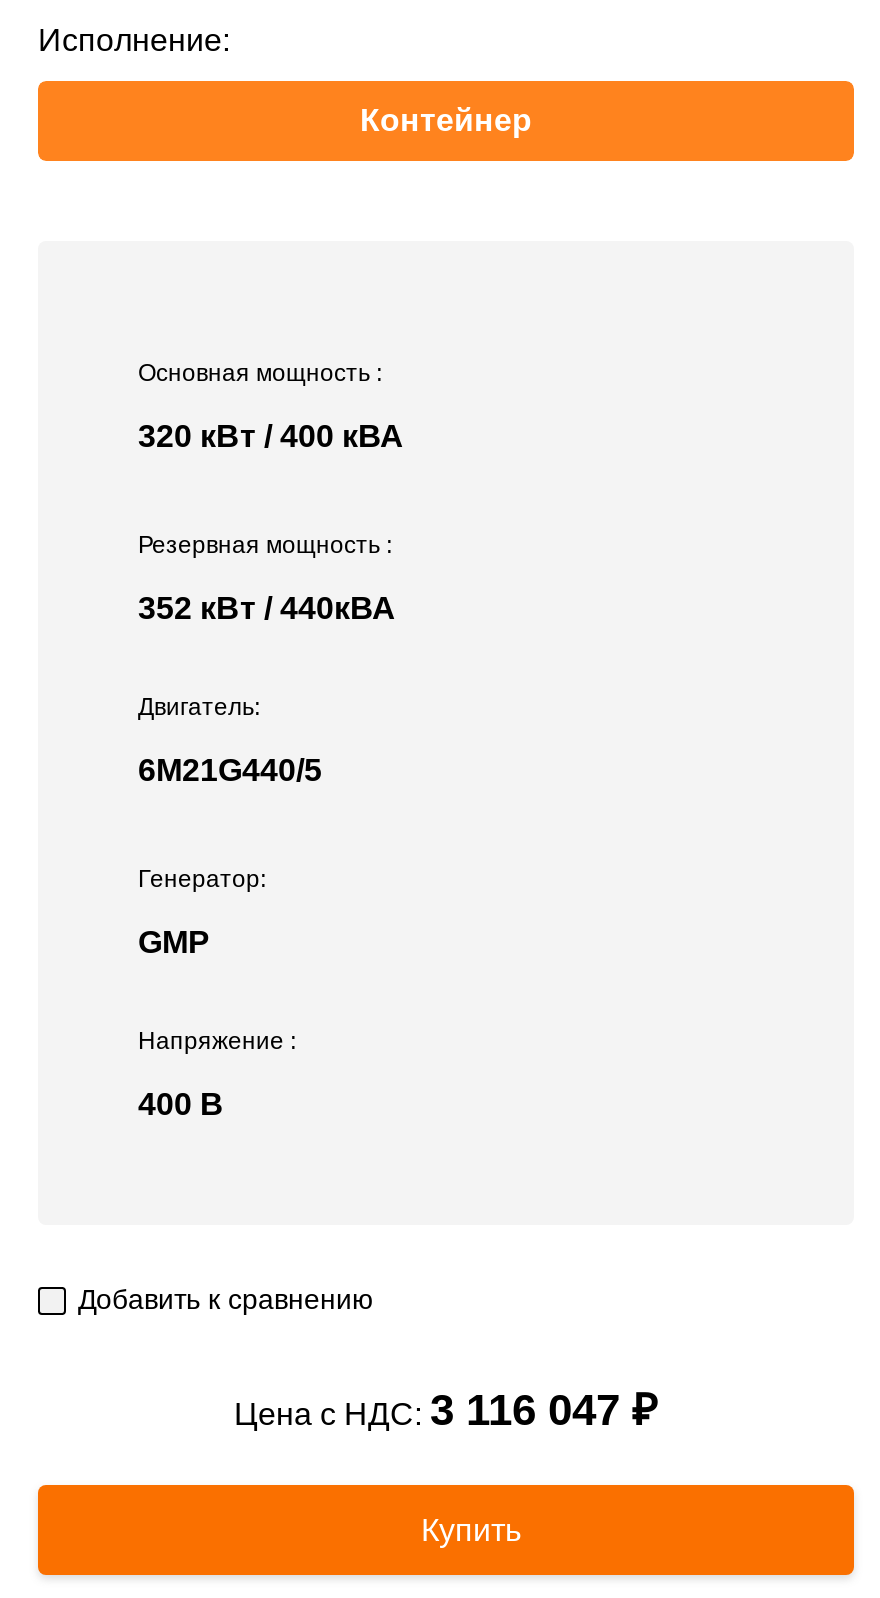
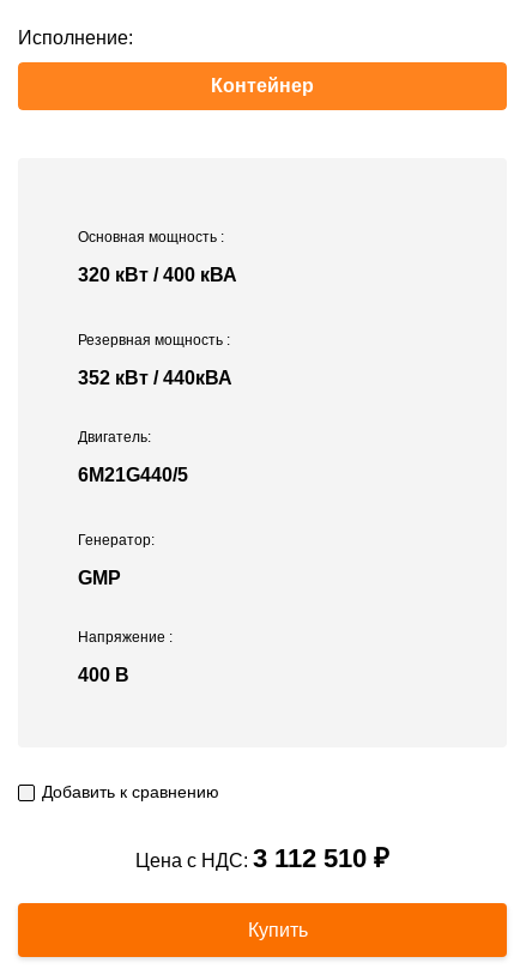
- Цена с НДС: 3 116 047 ₽
+ Цена с НДС: 3 112 510 ₽
